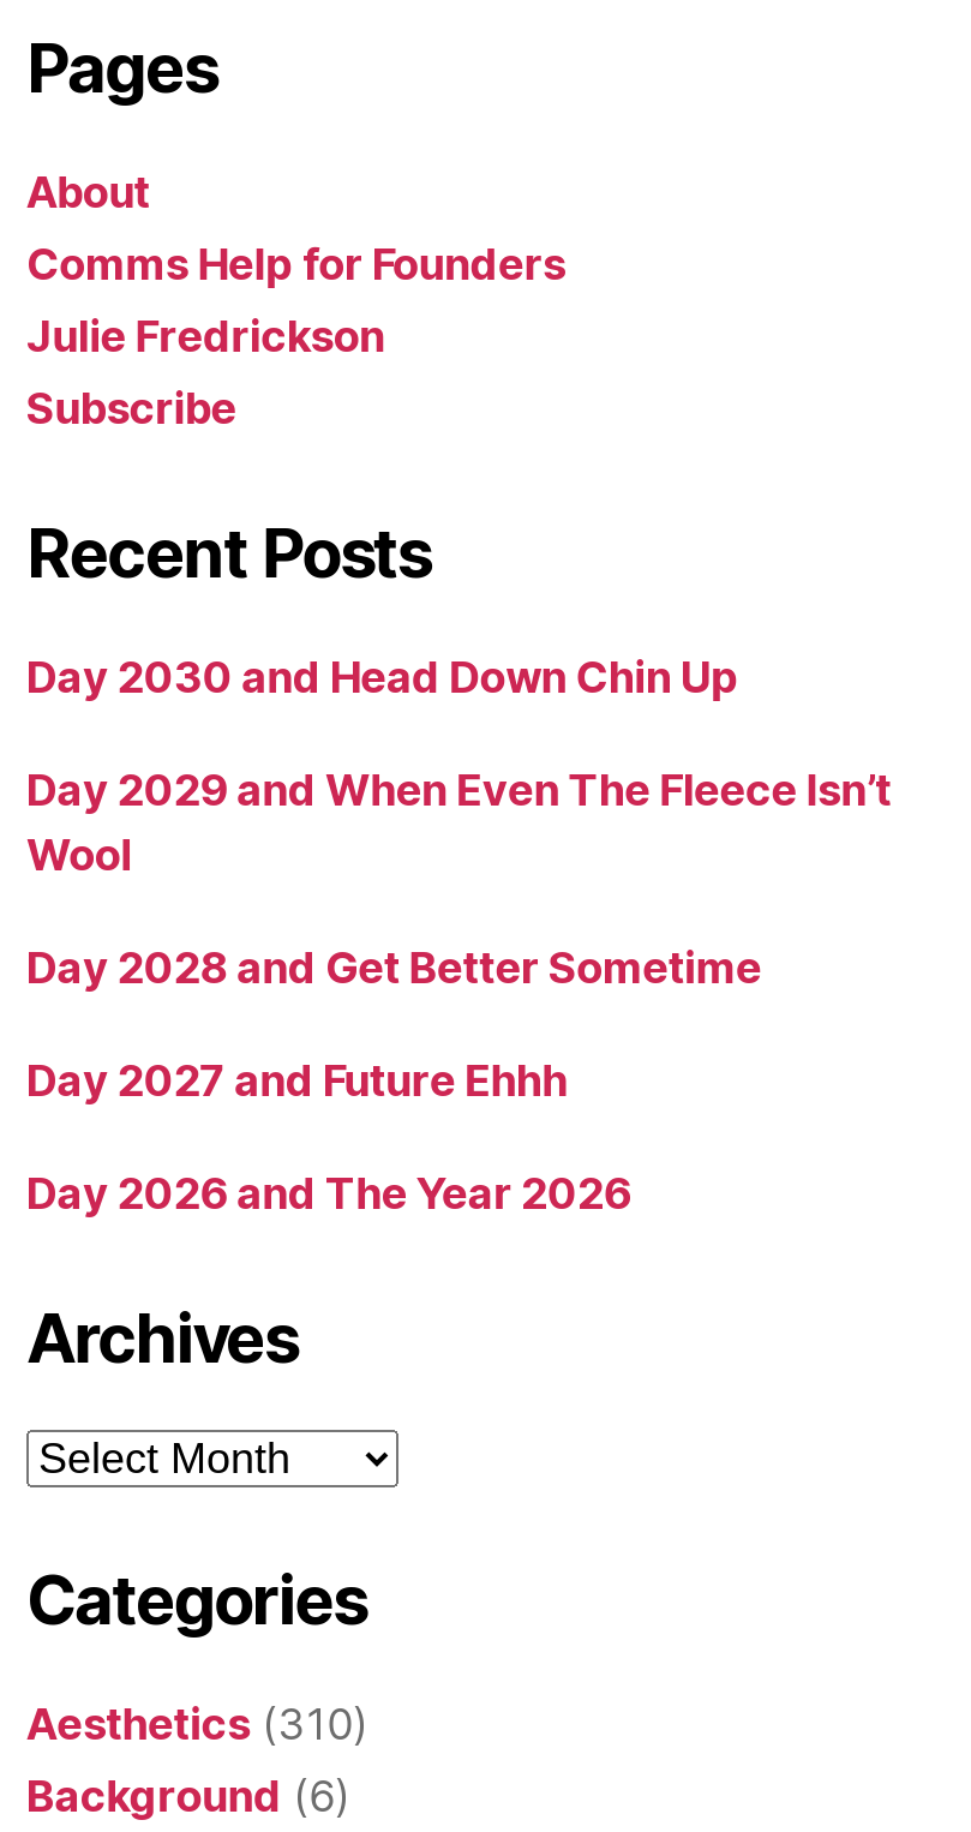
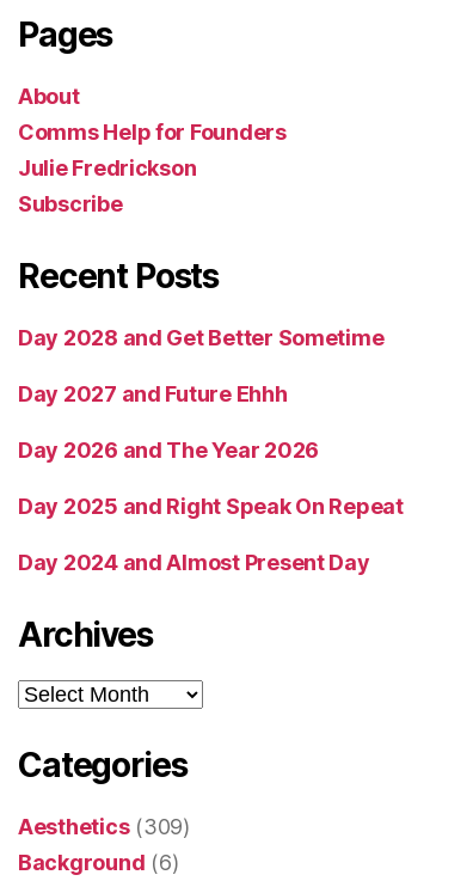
- Day 2030 and Head Down Chin Up
- Day 2029 and When Even The Fleece Isn’t
- Wool

moved up: Day 2028 and Get Better Sometime | Day 2027 and Future Ehhh | Day 2026 and The Year 2026

+ Day 2025 and Right Speak On Repeat
+ Day 2024 and Almost Present Day

- Aesthetics (310)
+ Aesthetics (309)
